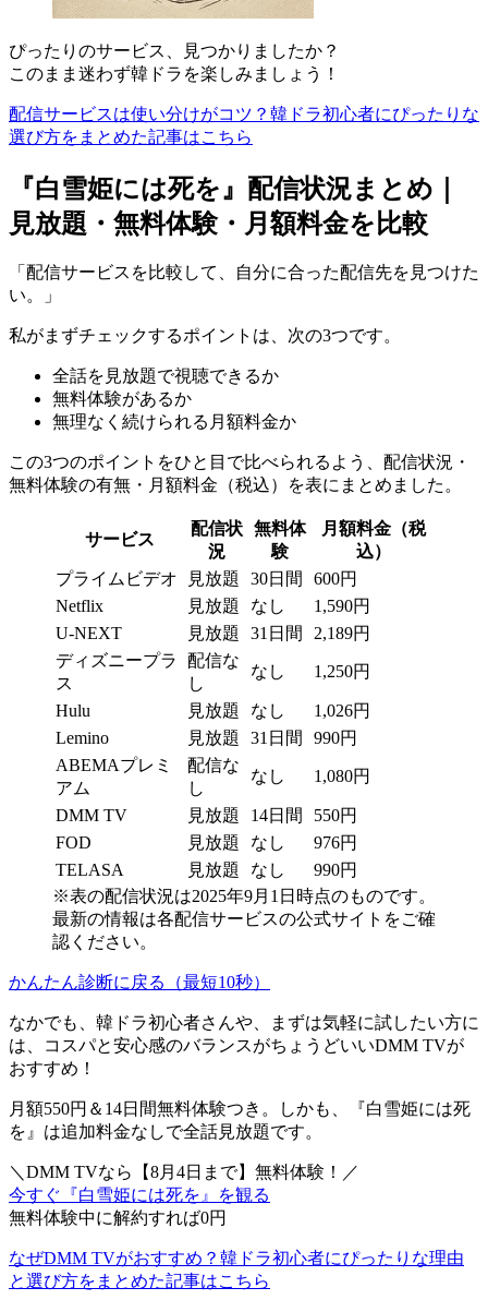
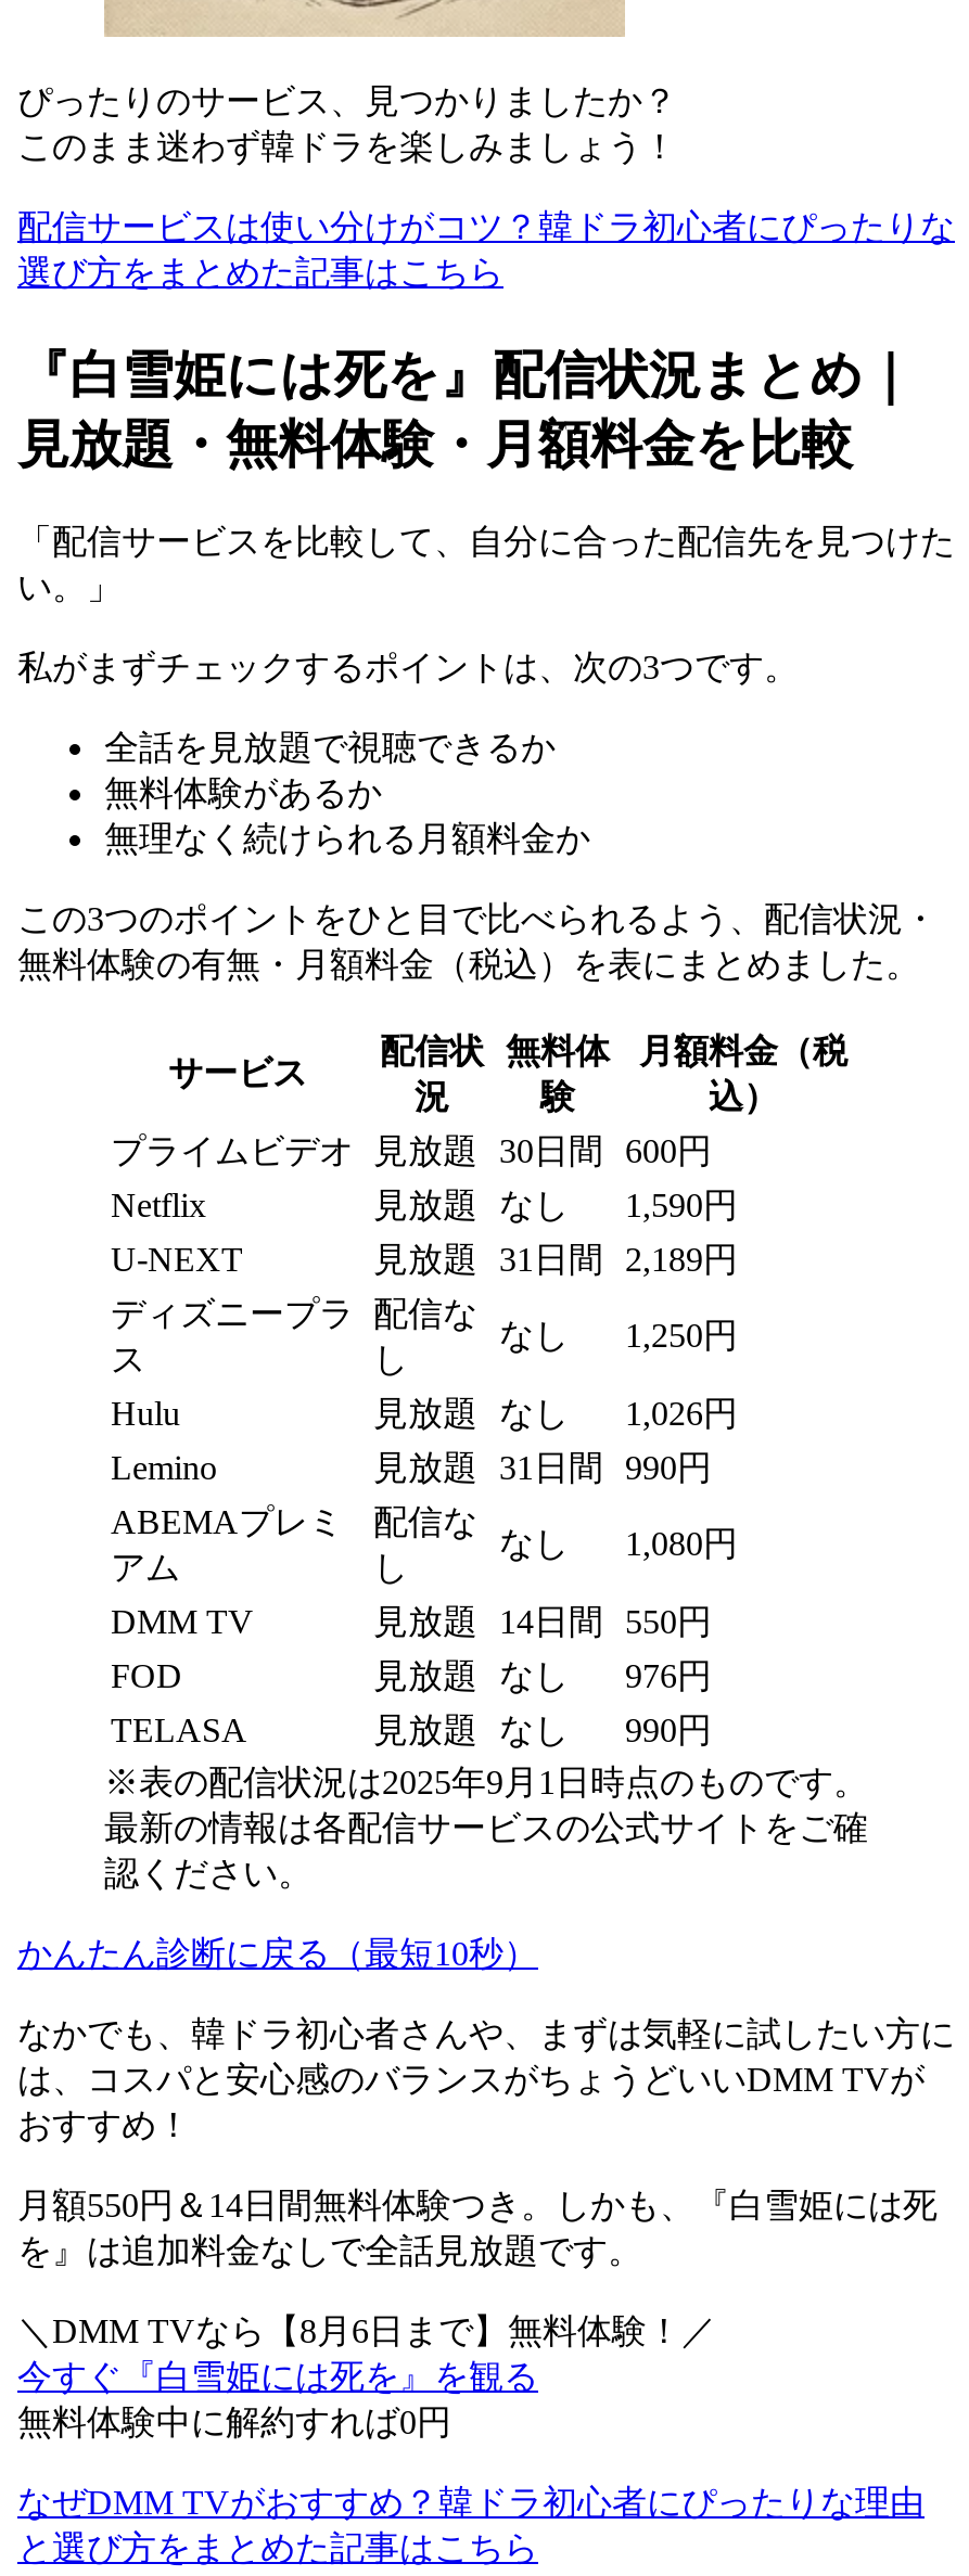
- ＼DMM TVなら【8月4日まで】無料体験！／
+ ＼DMM TVなら【8月6日まで】無料体験！／
